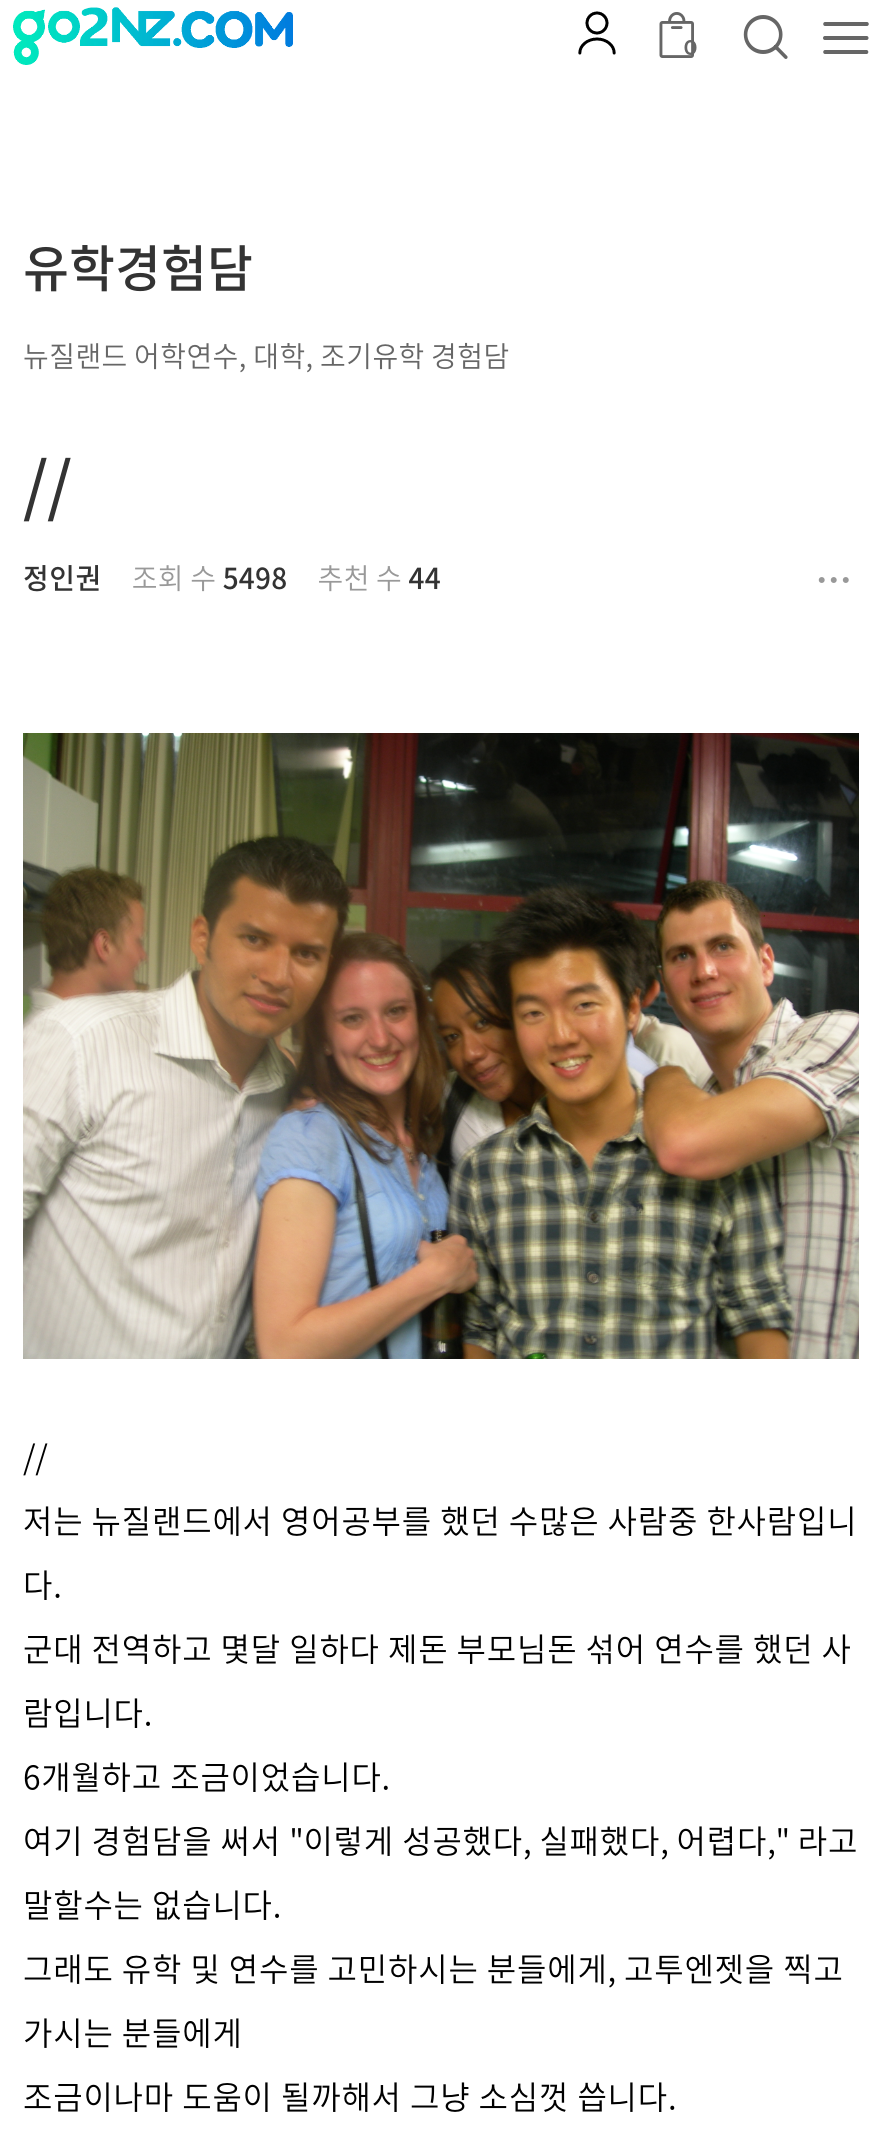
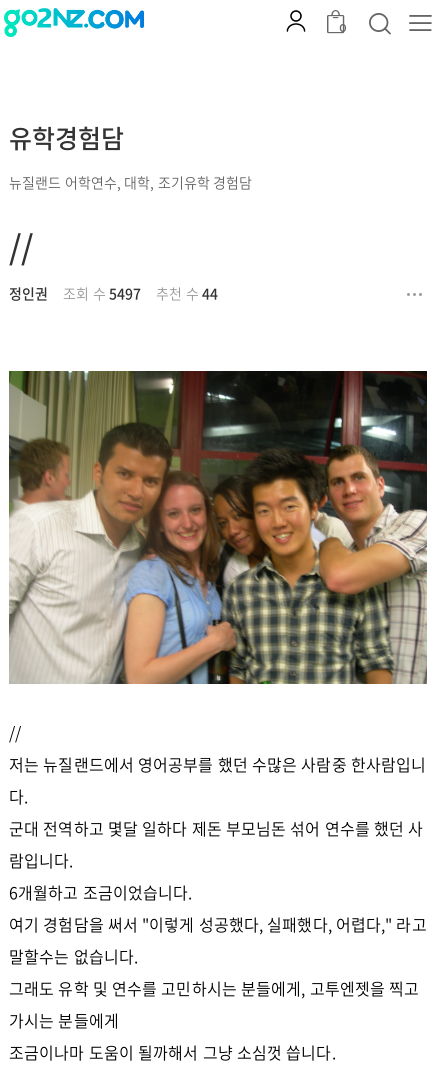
- 정인권 조회 수 5498 추천 수 44
+ 정인권 조회 수 5497 추천 수 44
